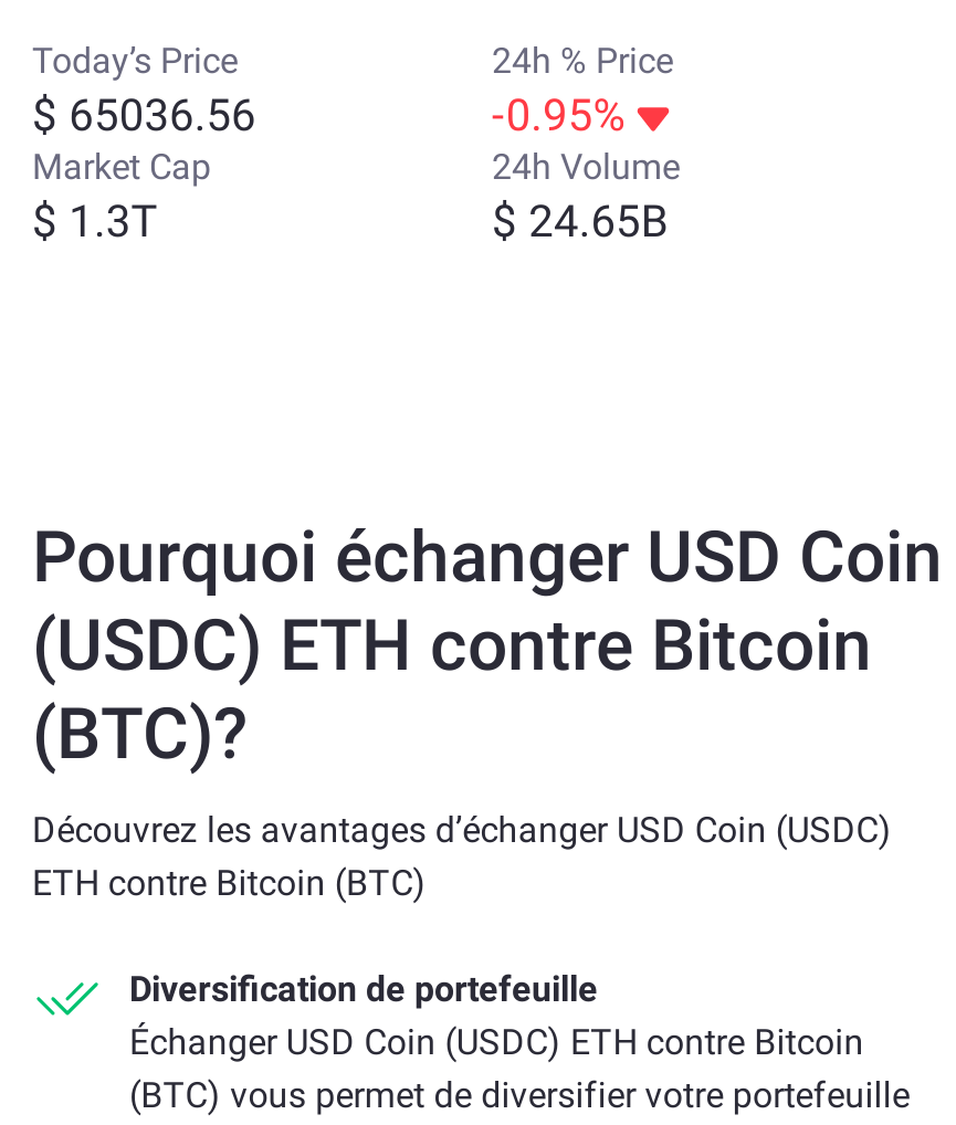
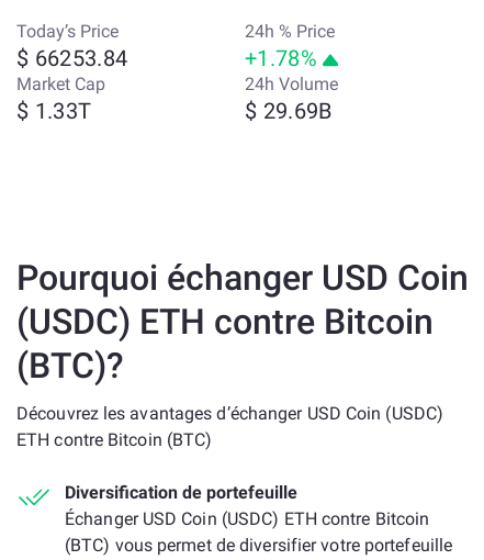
- $ 65036.56
+ $ 66253.84

- -0.95%
+ +1.78%

- $ 1.3T
+ $ 1.33T

- $ 24.65B
+ $ 29.69B
